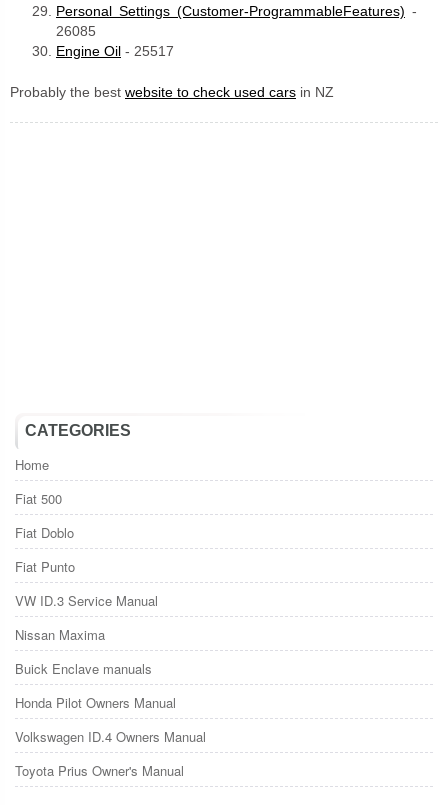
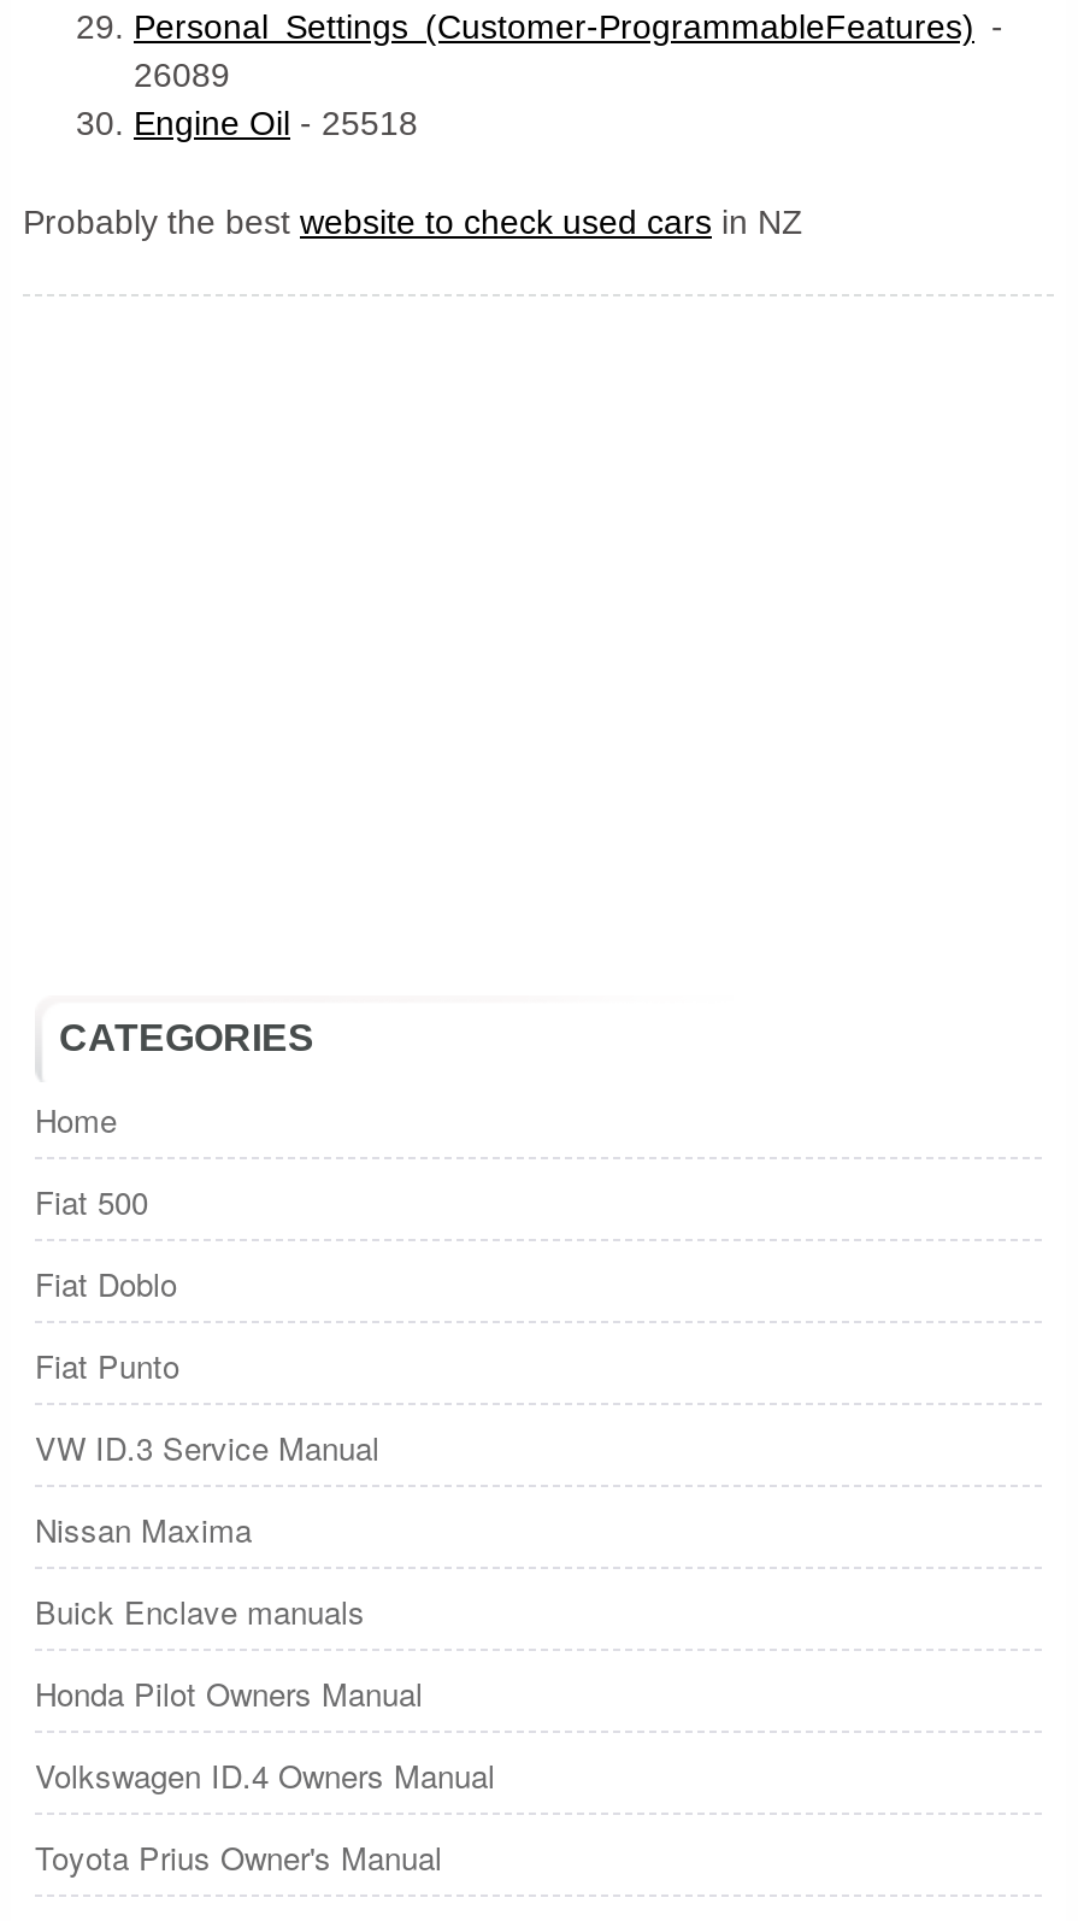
- 26085
+ 26089

- Engine Oil - 25517
+ Engine Oil - 25518
